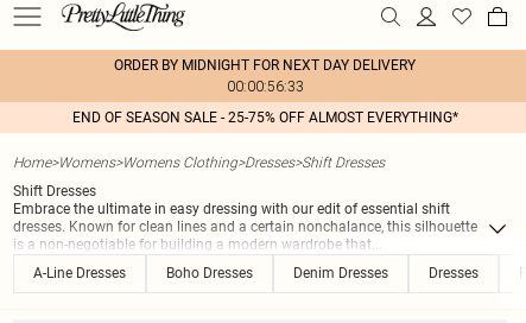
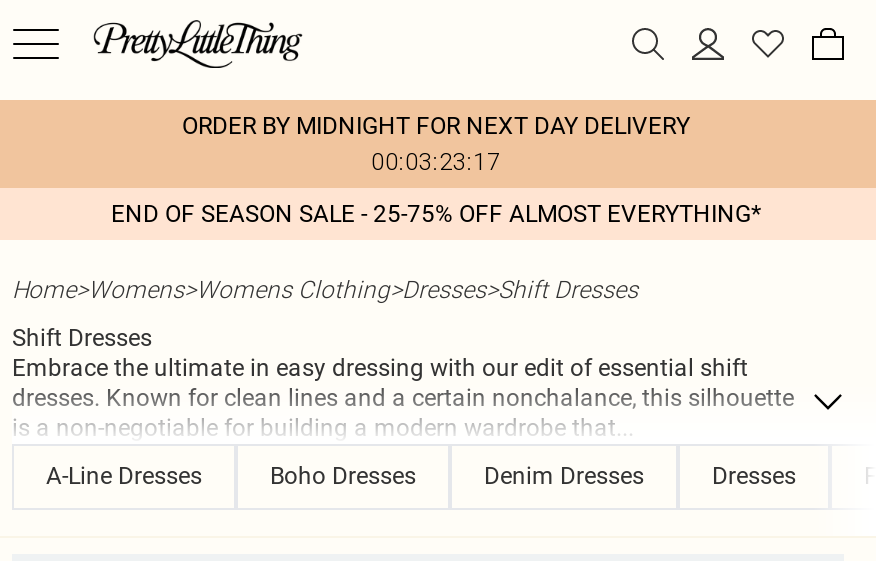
- 00:00:56:33
+ 00:03:23:17
